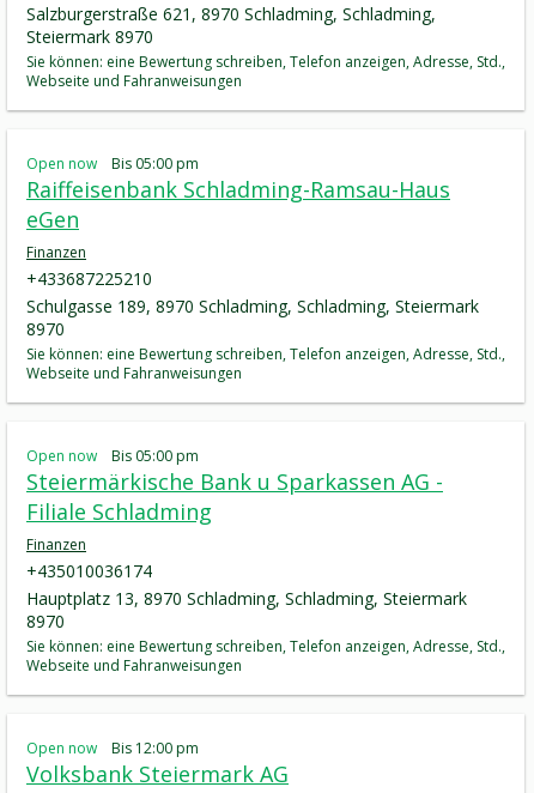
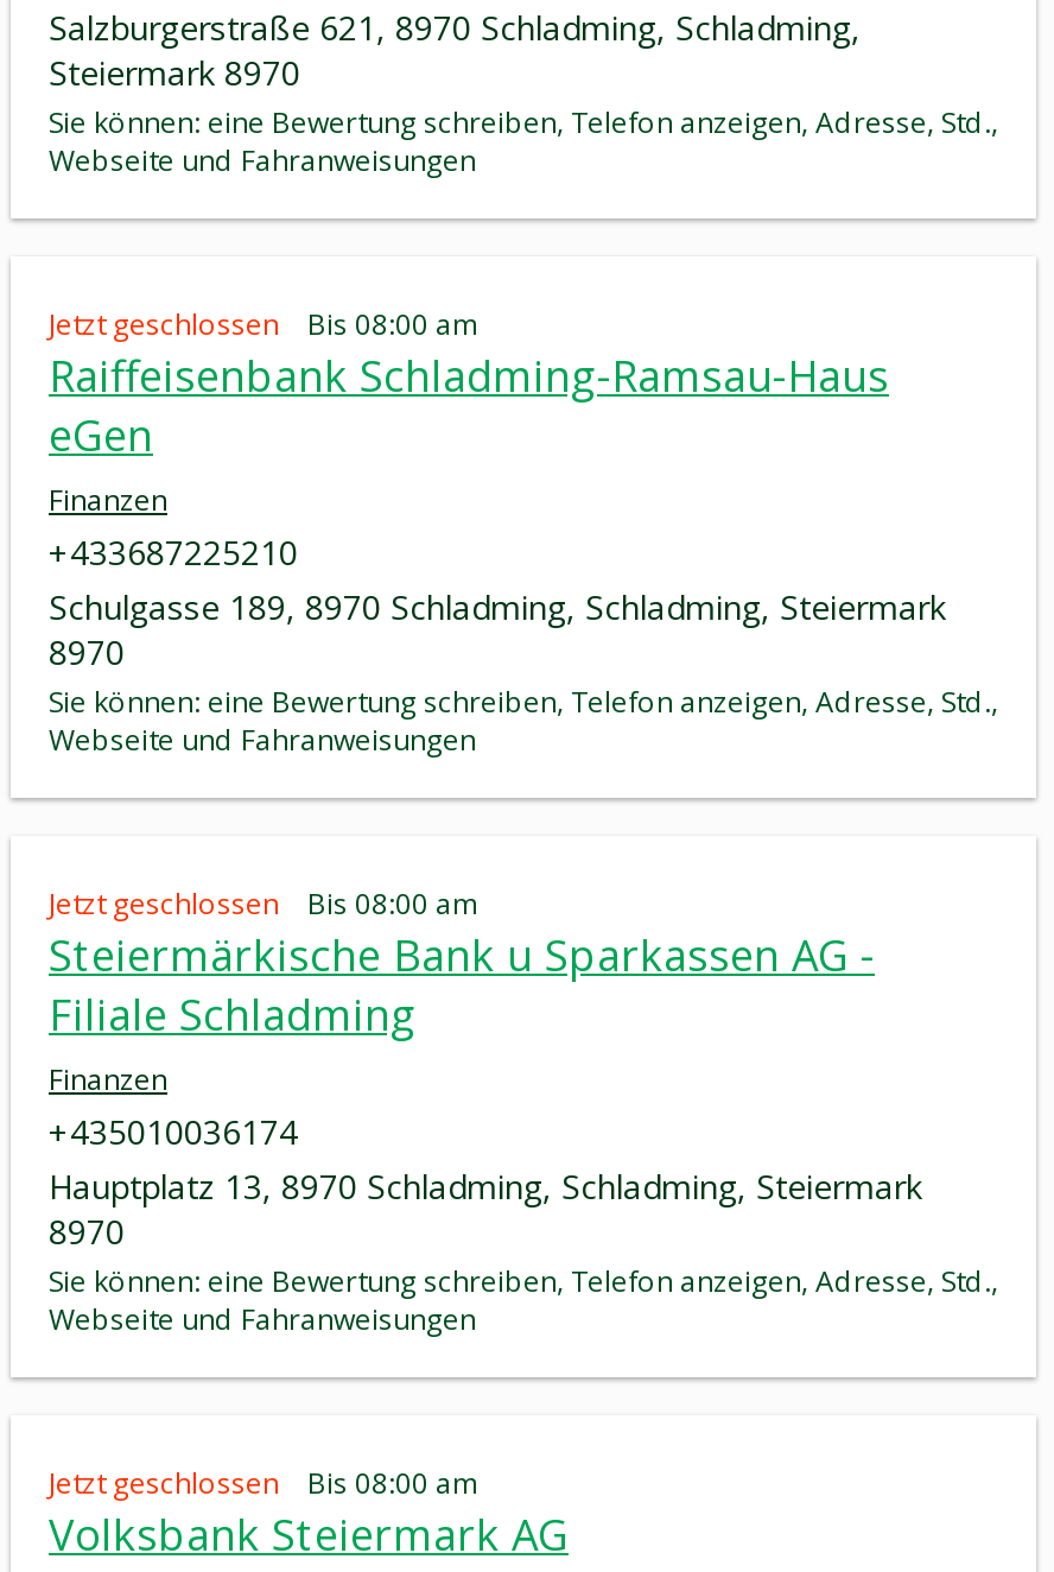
- Open now
- Bis 05:00 pm
+ Jetzt geschlossen
+ Bis 08:00 am

- Open now
- Bis 05:00 pm
+ Jetzt geschlossen
+ Bis 08:00 am

- Open now
- Bis 12:00 pm
+ Jetzt geschlossen
+ Bis 08:00 am
